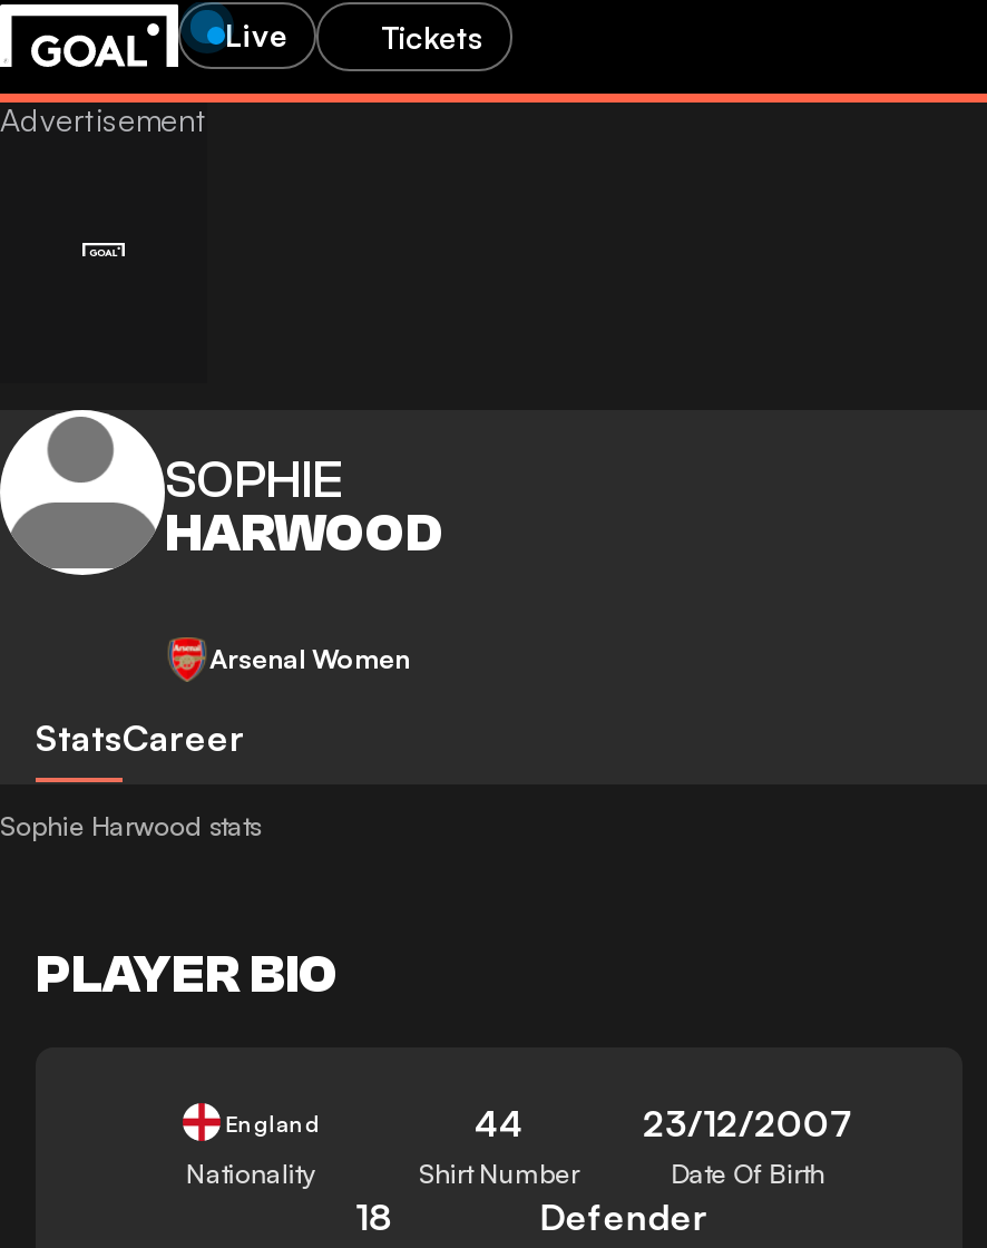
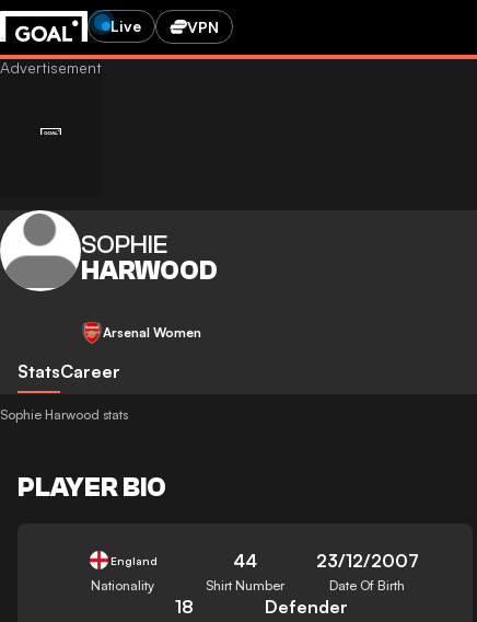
- Tickets
+ VPN
